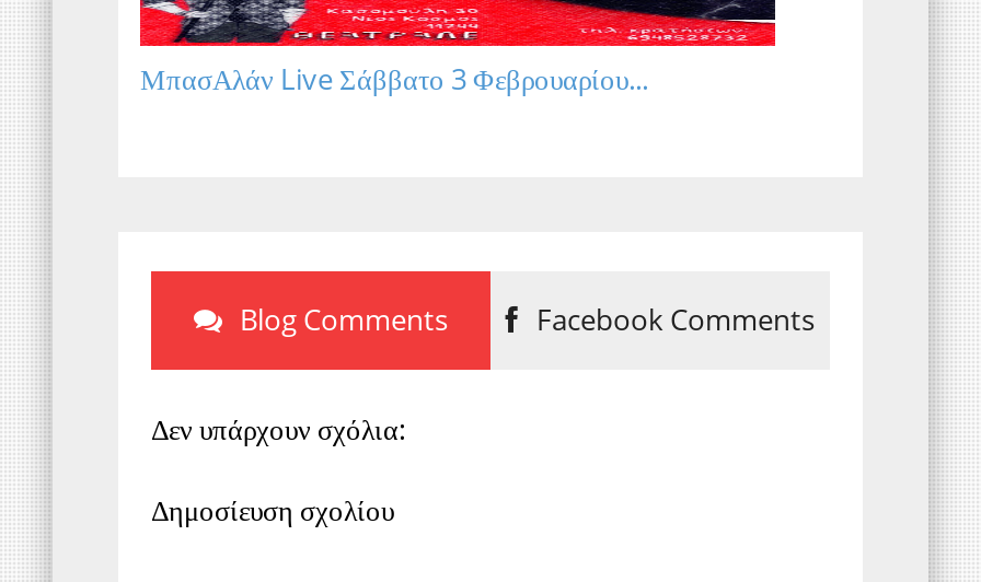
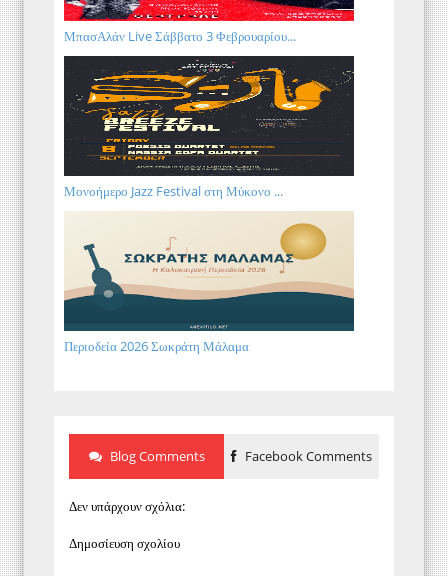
+ [image]
+ Μονοήμερο Jazz Festival στη Μύκονο ...

+ [image]
+ Περιοδεία 2026 Σωκράτη Μάλαμα
